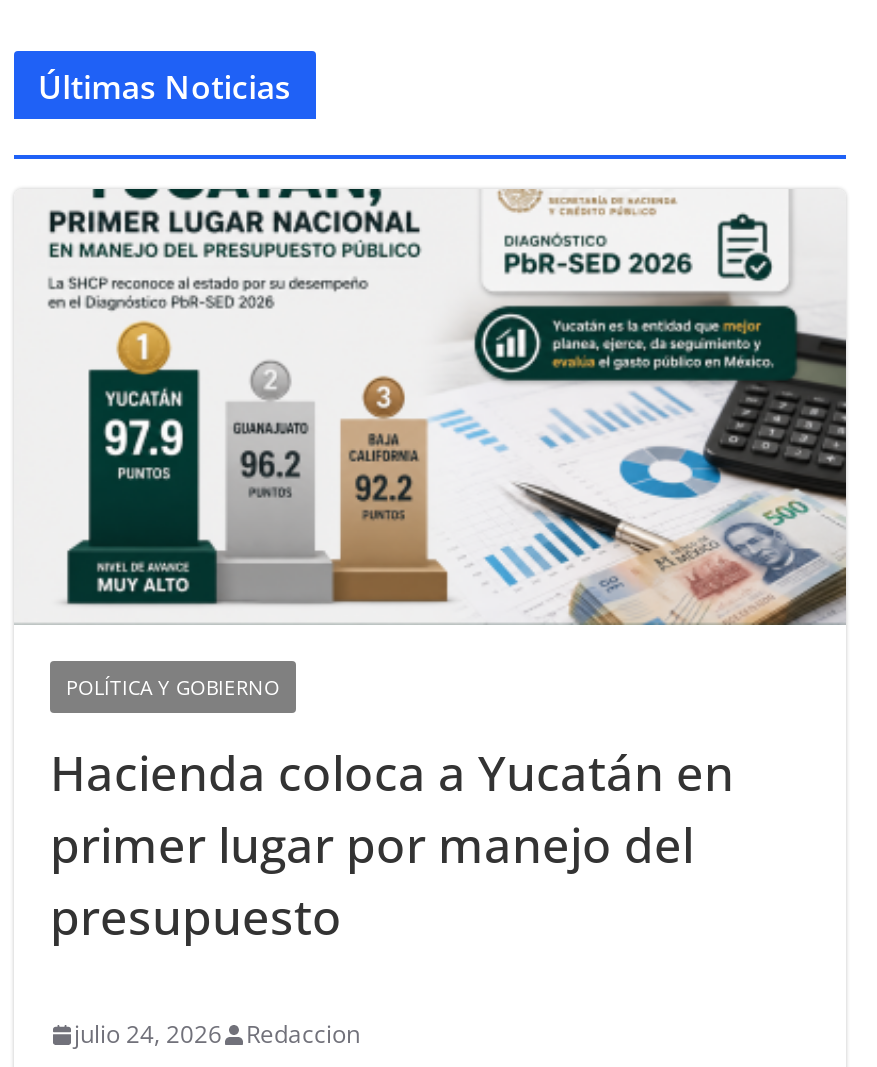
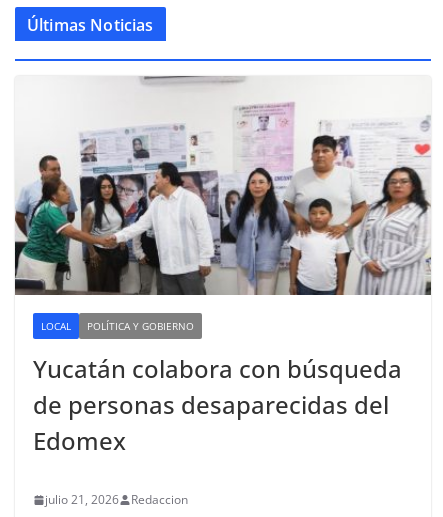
- [image]
+ [image]

+ LOCAL

- Hacienda coloca a Yucatán en
- primer lugar por manejo del
- presupuesto
+ Yucatán colabora con búsqueda
+ de personas desaparecidas del
+ Edomex

- julio 24, 2026 Redaccion
+ julio 21, 2026 Redaccion
